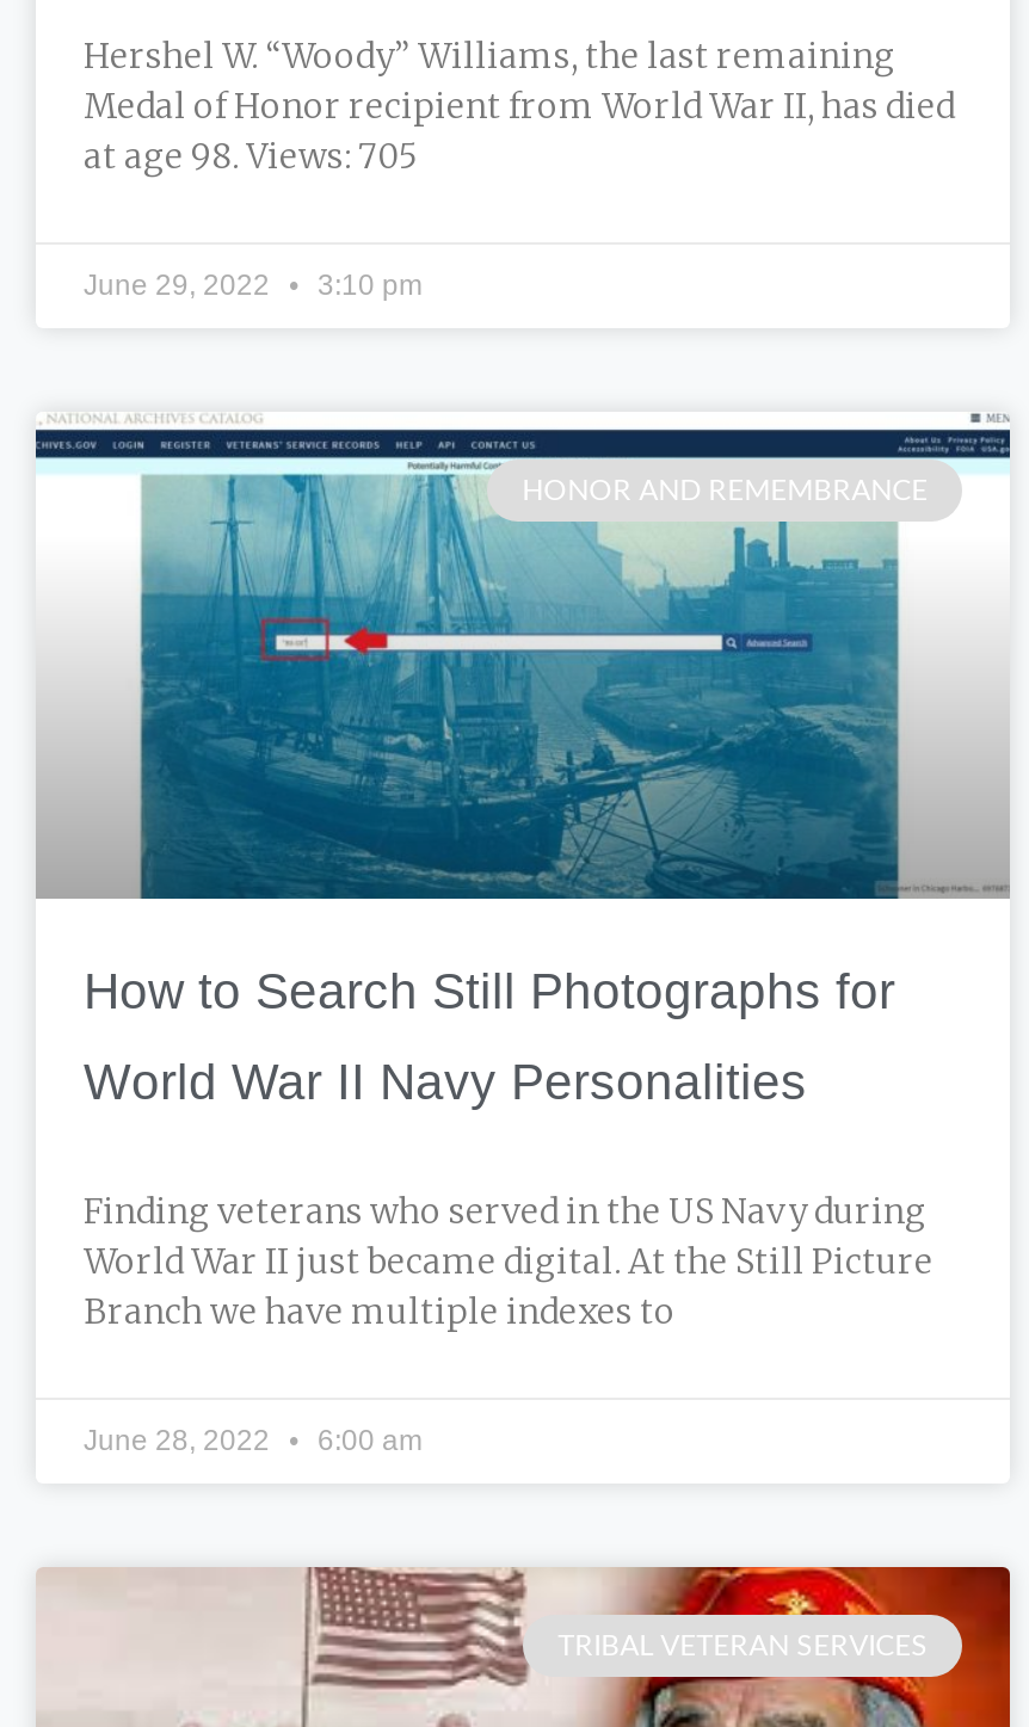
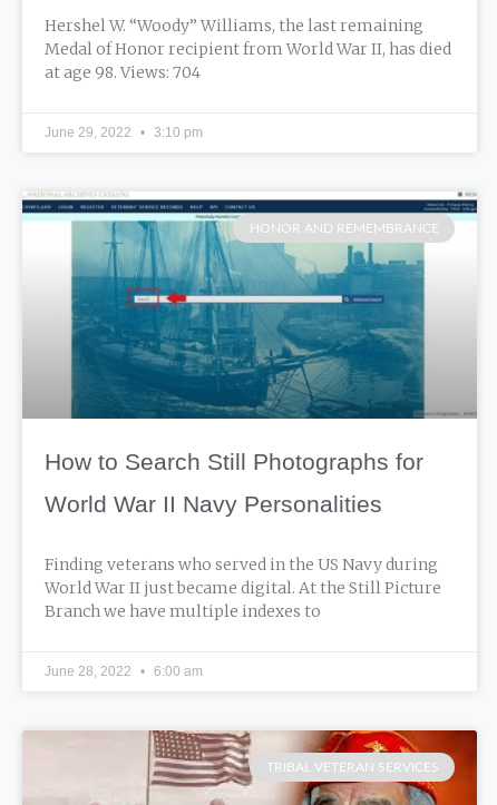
- at age 98. Views: 705
+ at age 98. Views: 704
